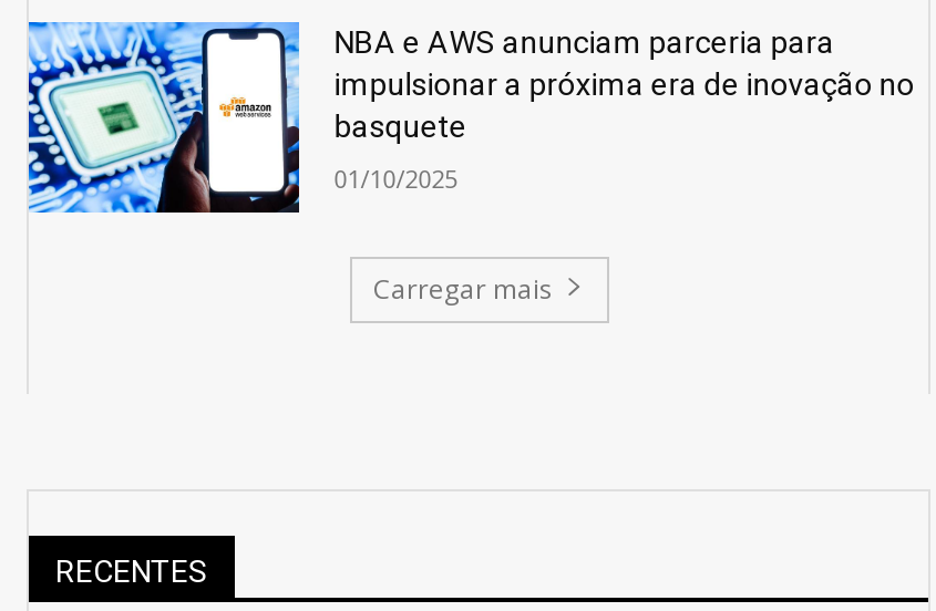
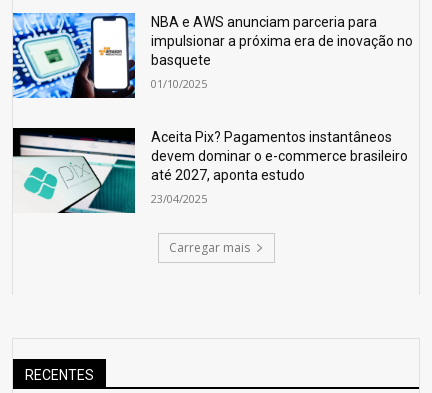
+ [image]
+ Aceita Pix? Pagamentos instantâneos
+ devem dominar o e-commerce brasileiro
+ até 2027, aponta estudo
+ 23/04/2025
